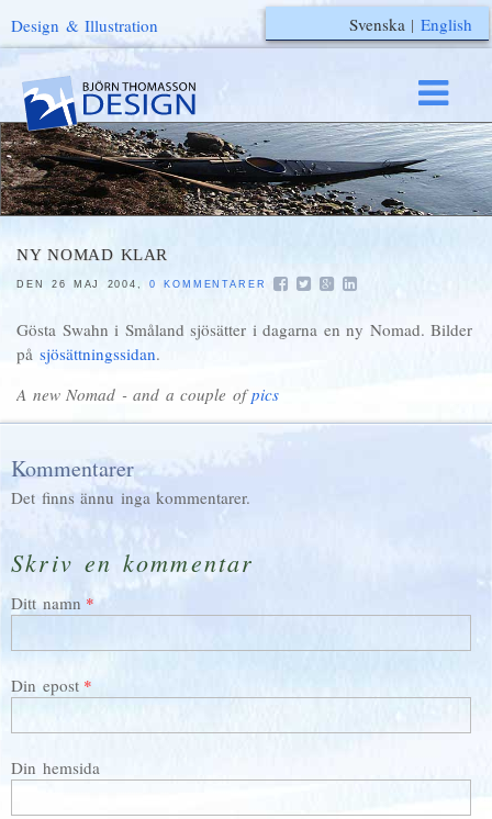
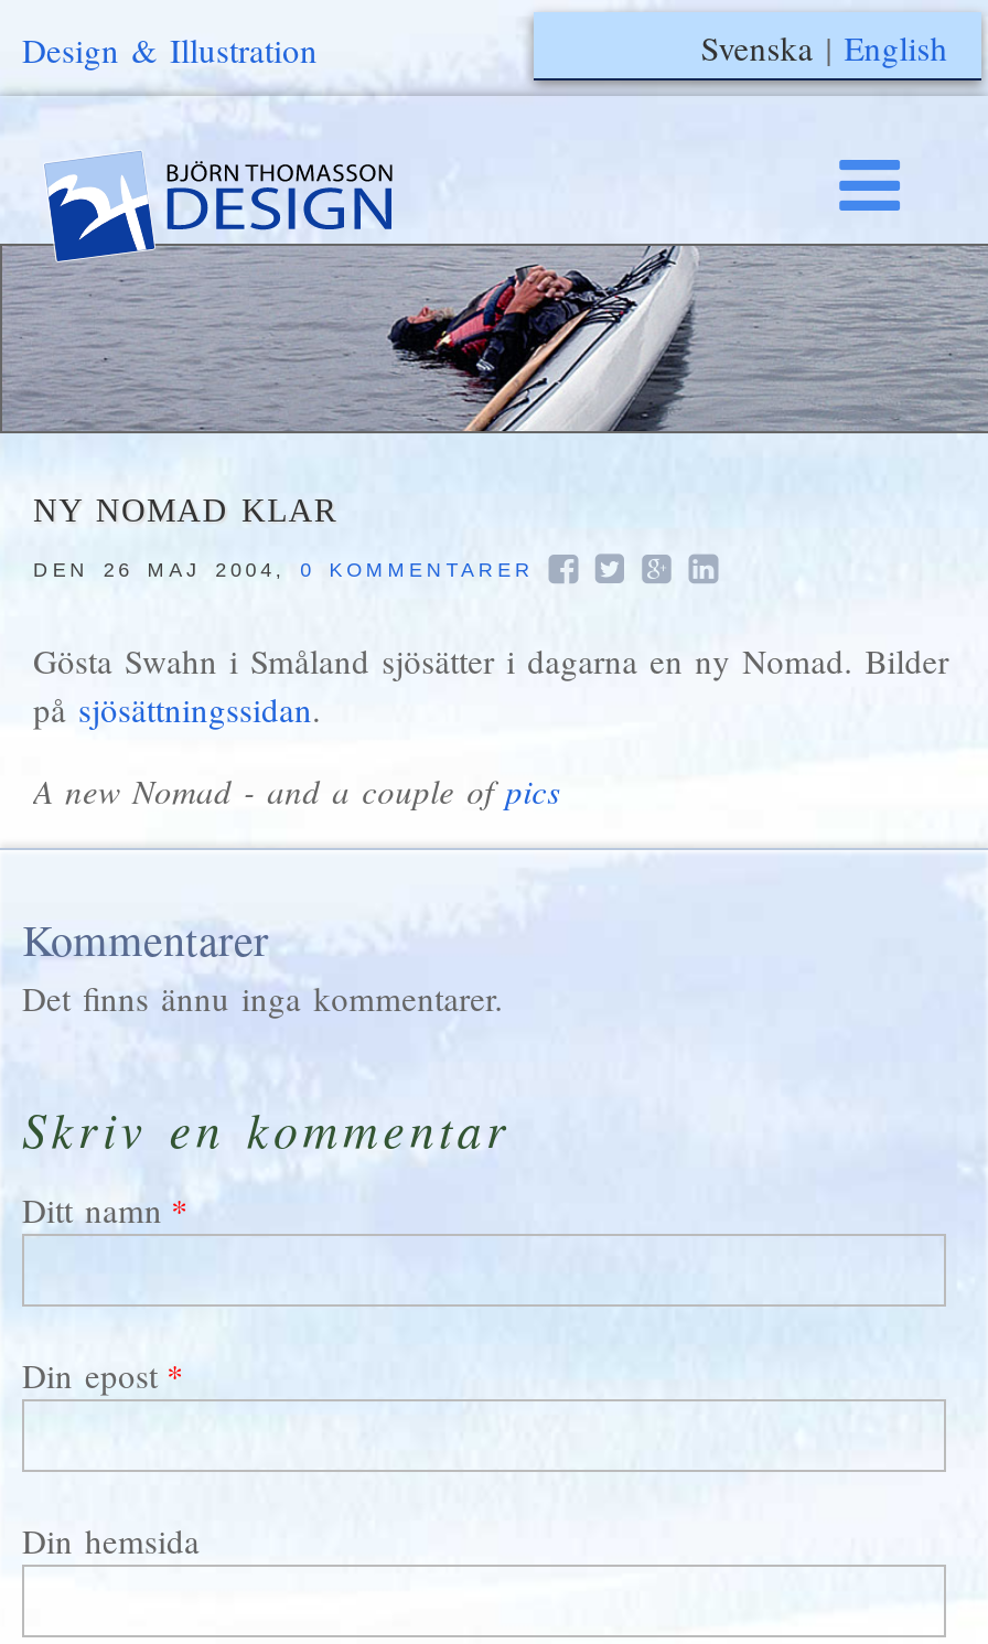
- [image]
+ [image]
